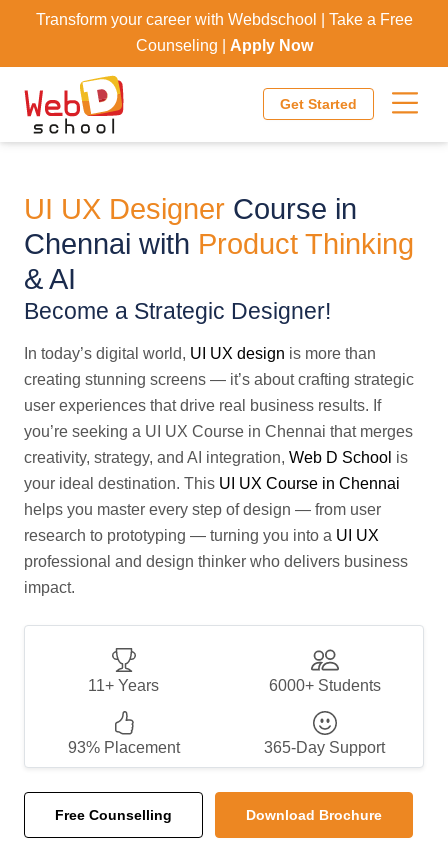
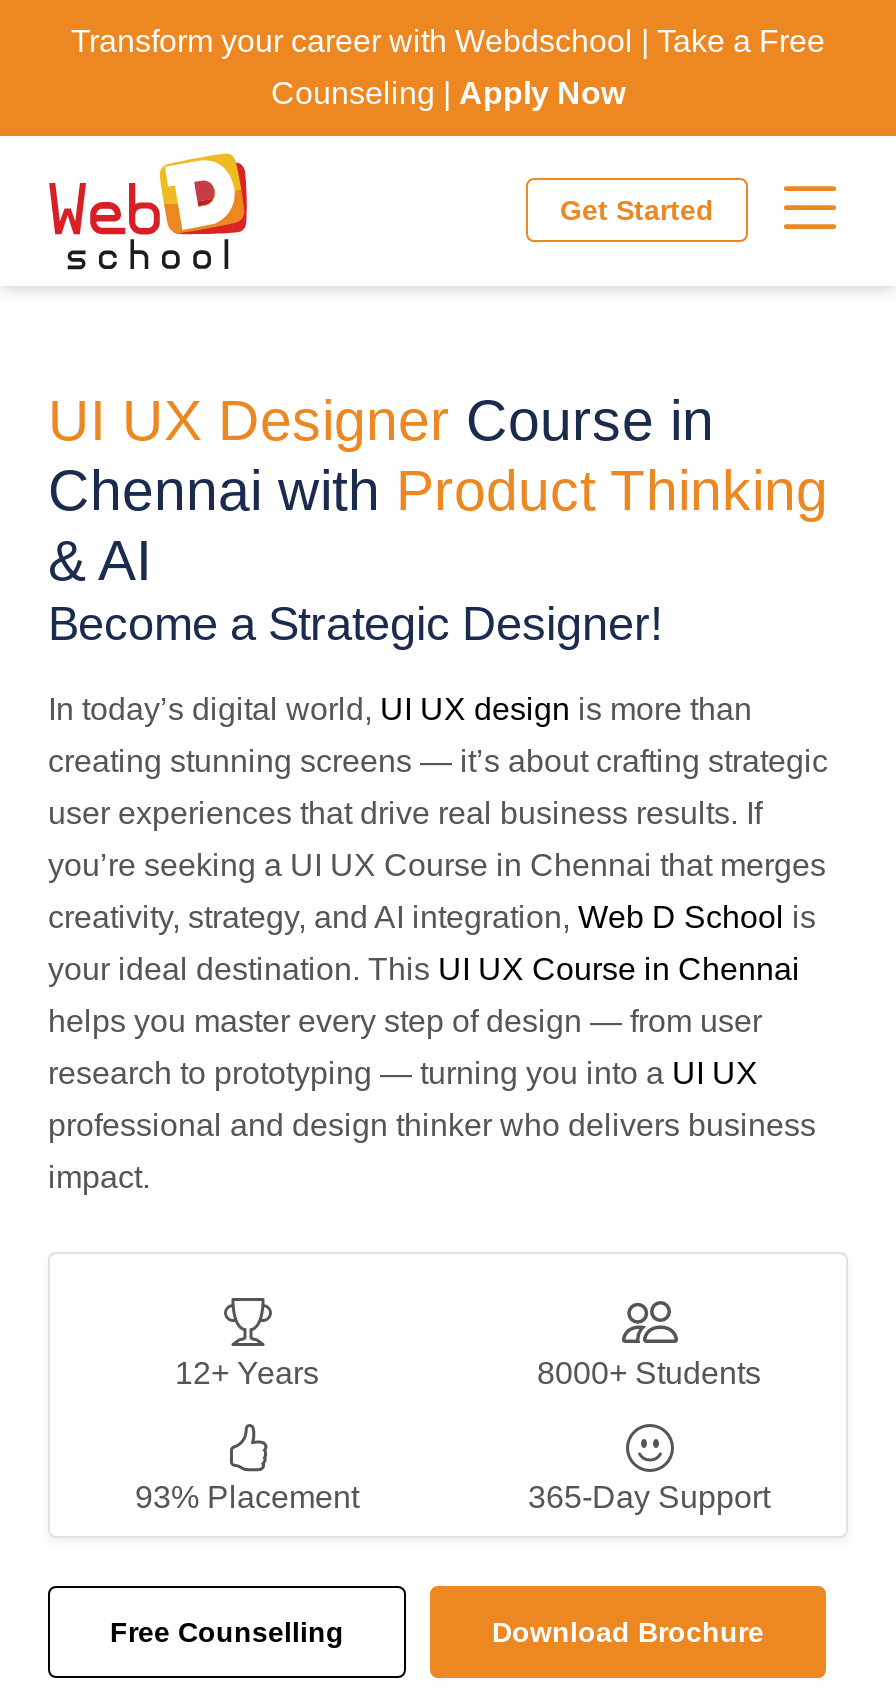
- 11+ Years
+ 12+ Years

- 6000+ Students
+ 8000+ Students
